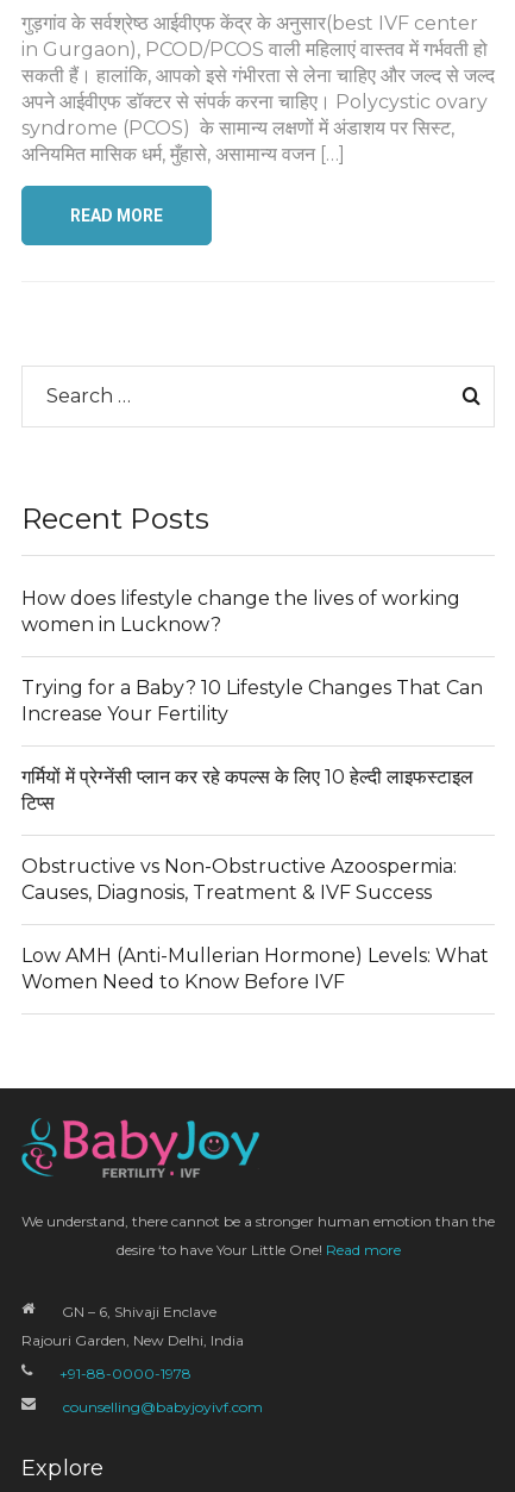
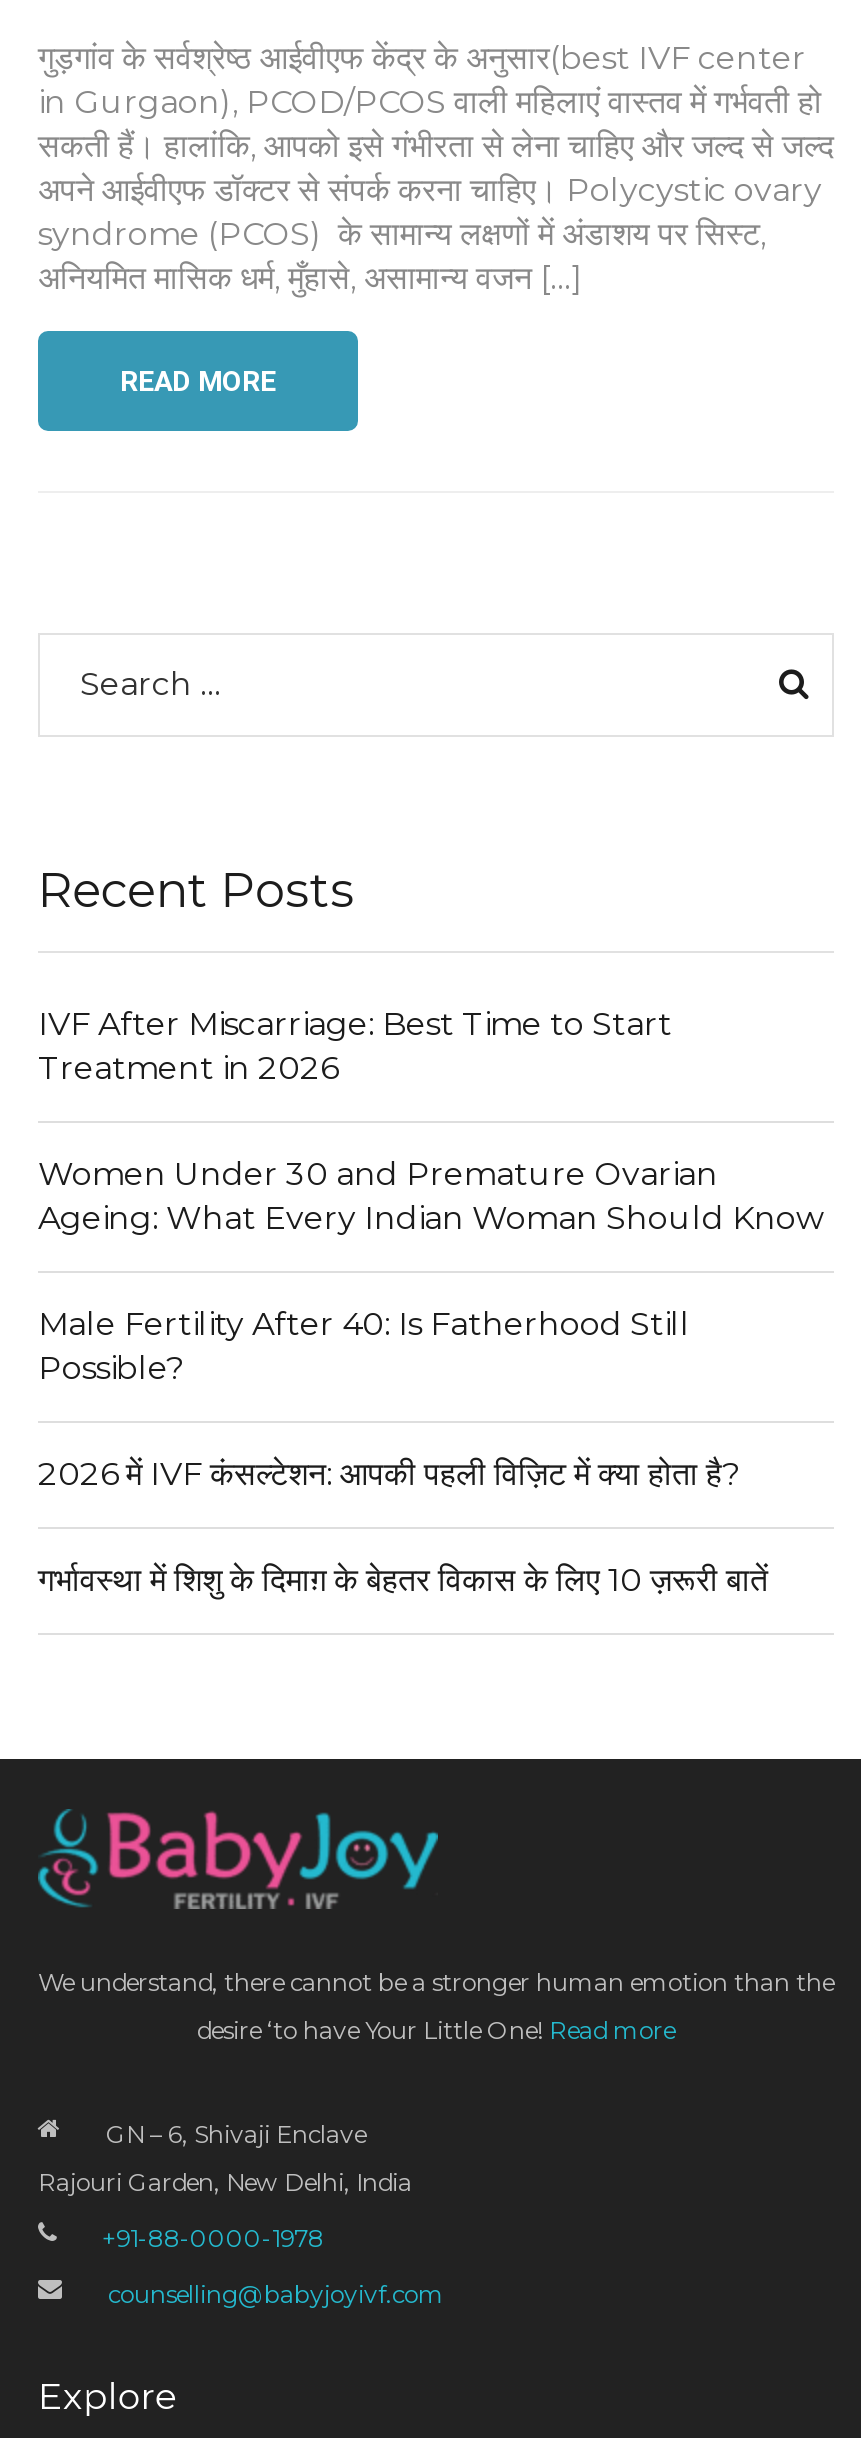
- How does lifestyle change the lives of working
- women in Lucknow?
+ IVF After Miscarriage: Best Time to Start
+ Treatment in 2026

- Trying for a Baby? 10 Lifestyle Changes That Can
- Increase Your Fertility
+ Women Under 30 and Premature Ovarian
+ Ageing: What Every Indian Woman Should Know

- गर्मियों में प्रेग्नेंसी प्लान कर रहे कपल्स के लिए 10 हेल्दी लाइफस्टाइल
- टिप्स
+ Male Fertility After 40: Is Fatherhood Still
+ Possible?

- Obstructive vs Non-Obstructive Azoospermia:
- Causes, Diagnosis, Treatment & IVF Success
+ 2026 में IVF कंसल्टेशन: आपकी पहली विज़िट में क्या होता है?

- Low AMH (Anti-Mullerian Hormone) Levels: What
- Women Need to Know Before IVF
+ गर्भावस्था में शिशु के दिमाग़ के बेहतर विकास के लिए 10 ज़रूरी बातें
